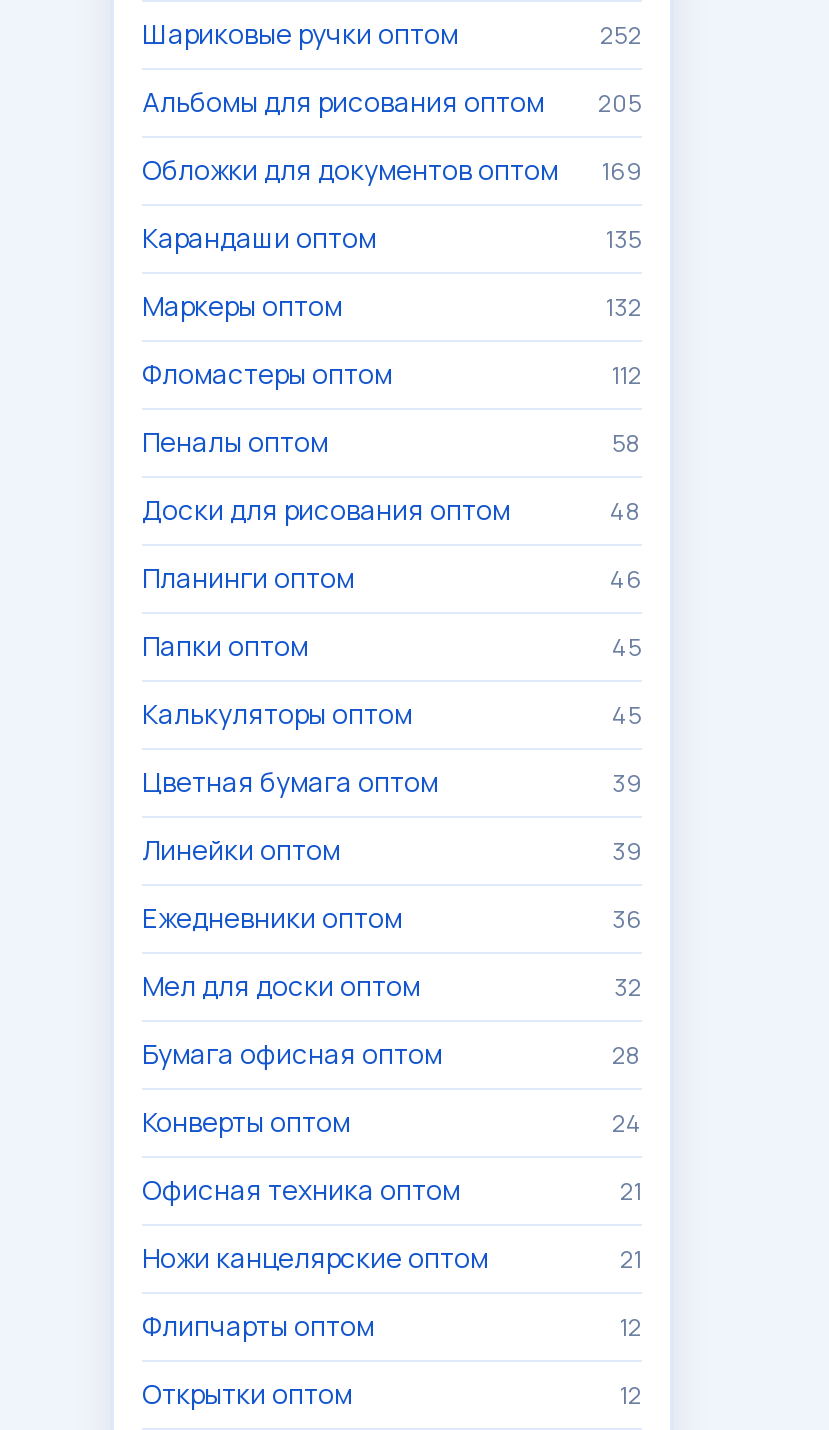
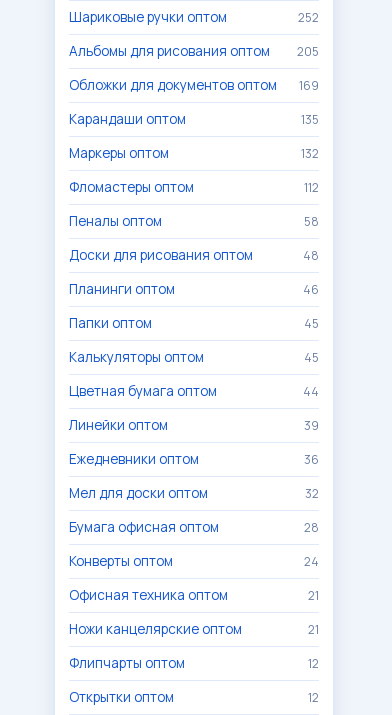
- 39
+ 44
